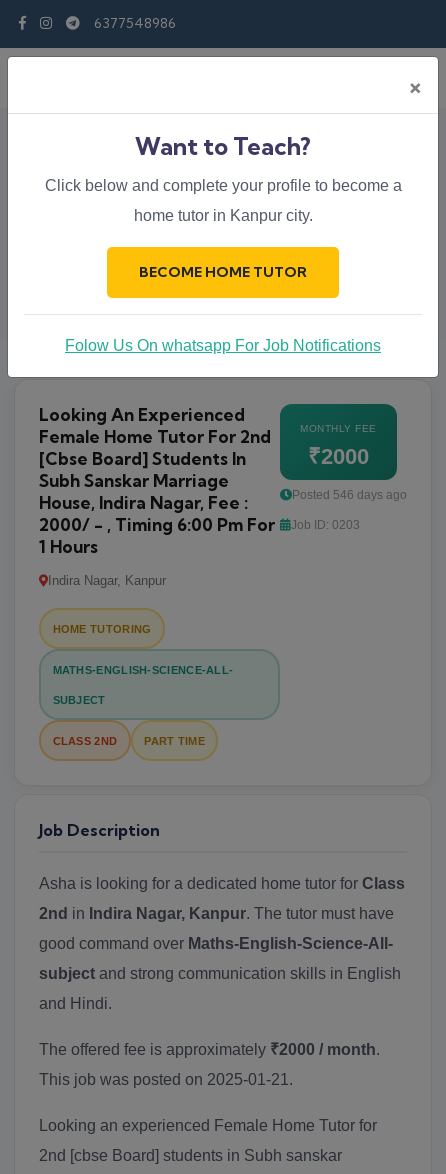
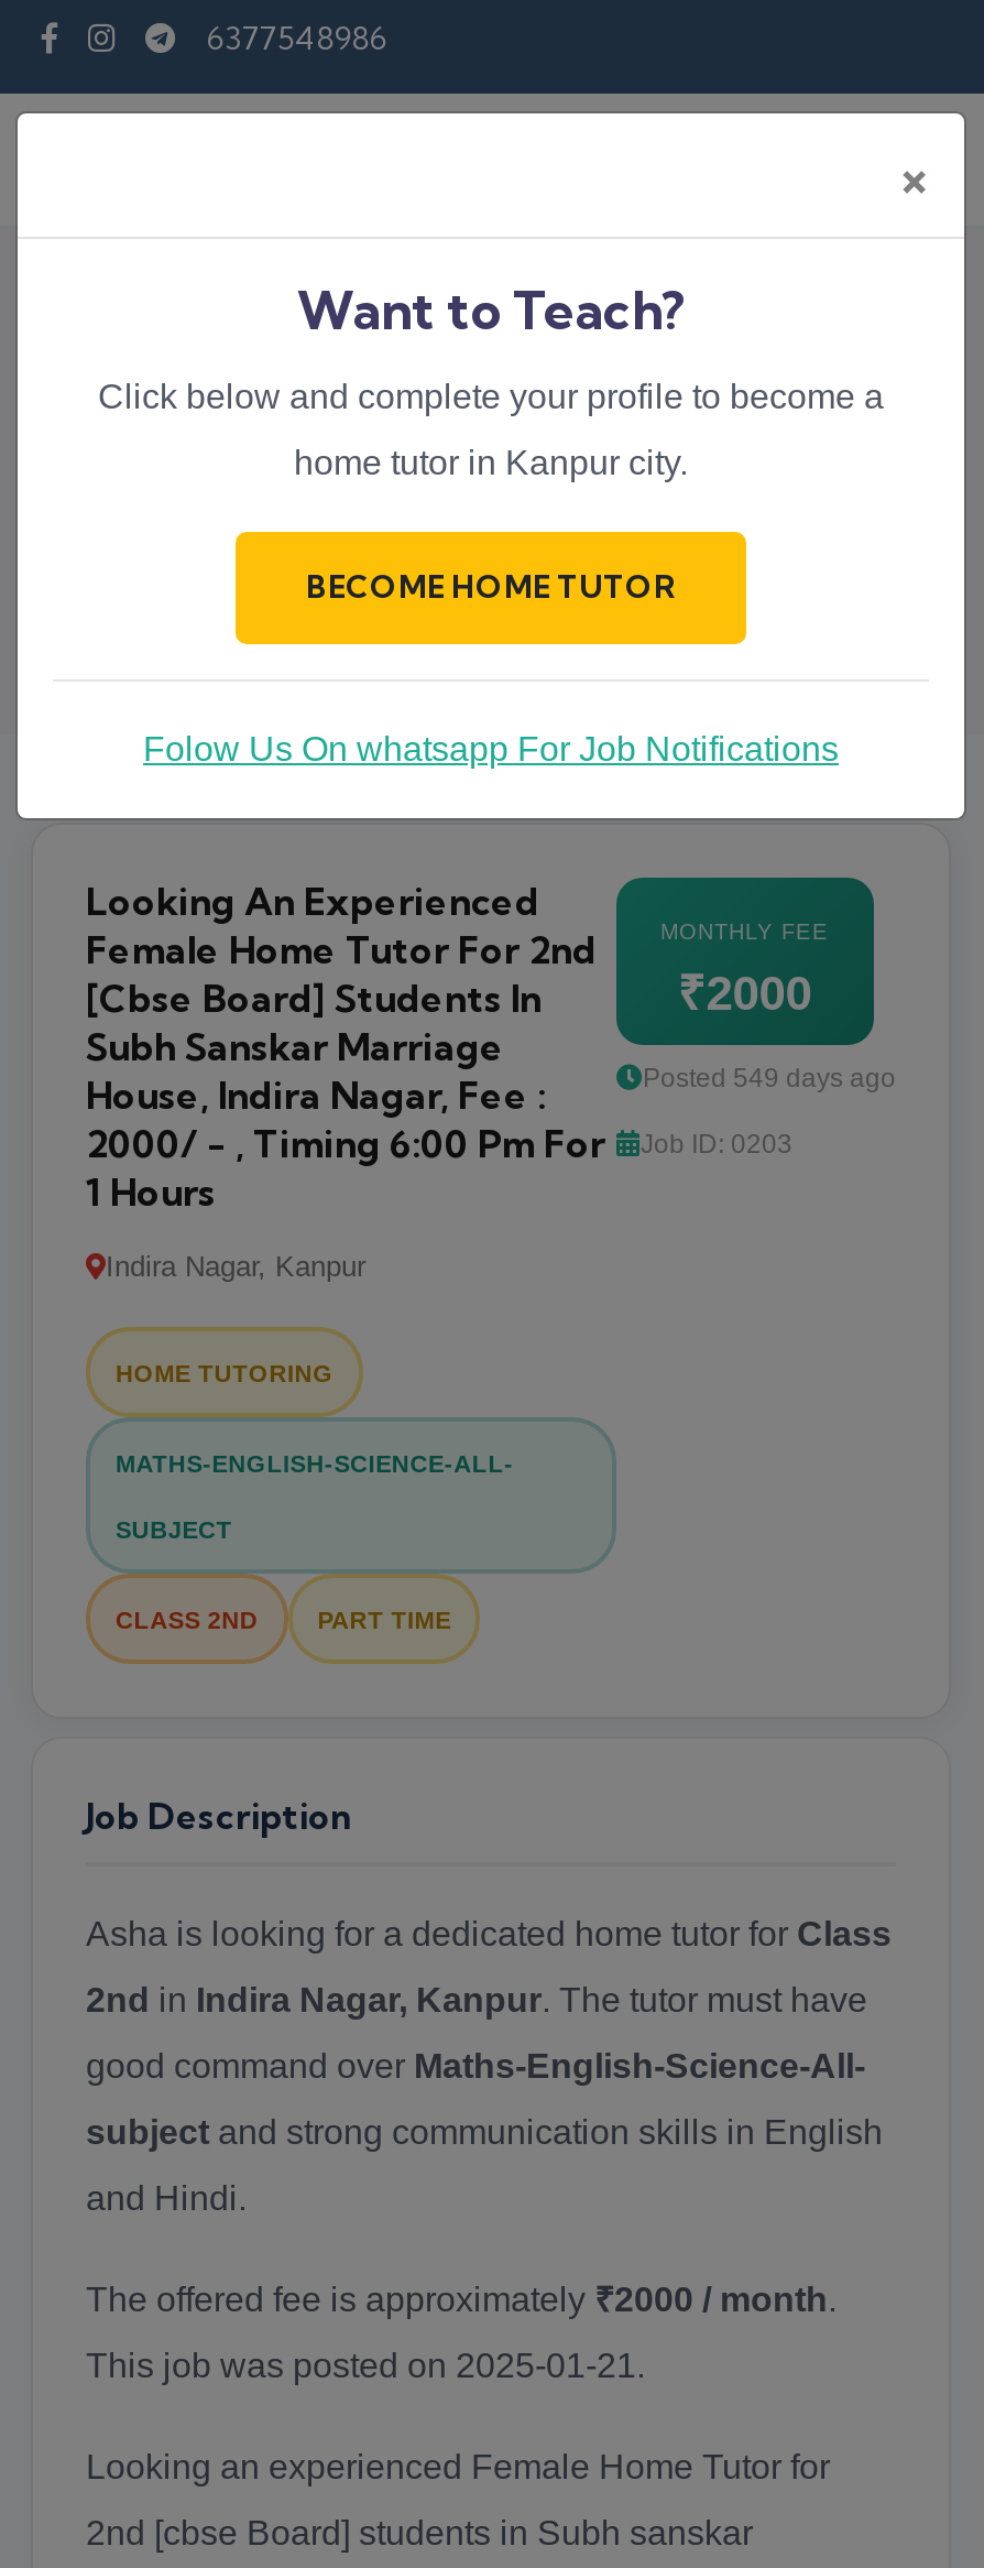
- Posted 546 days ago
+ Posted 549 days ago
